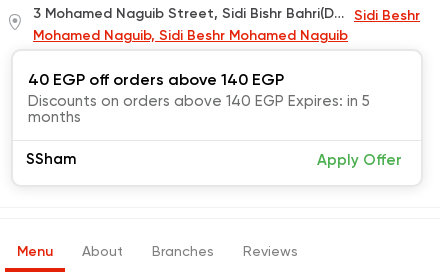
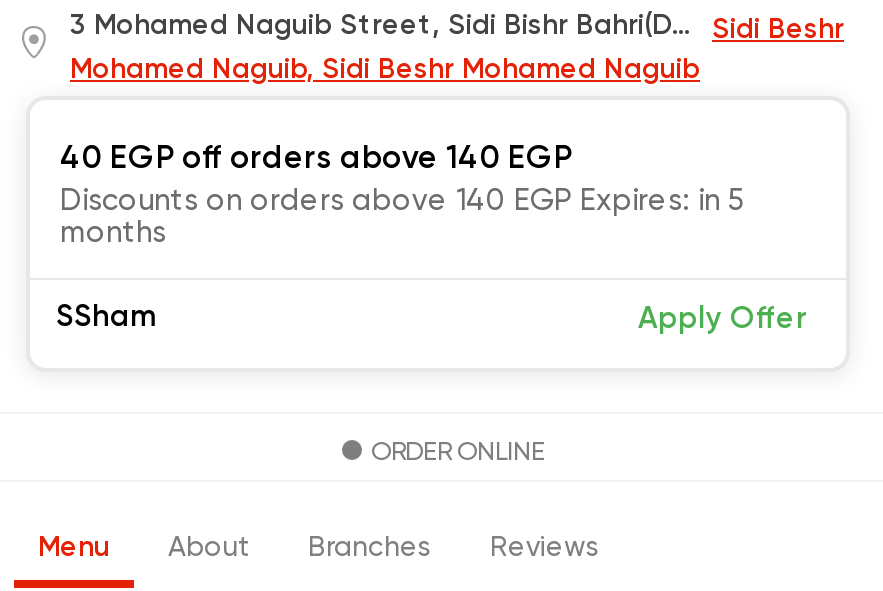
+ ORDER ONLINE
